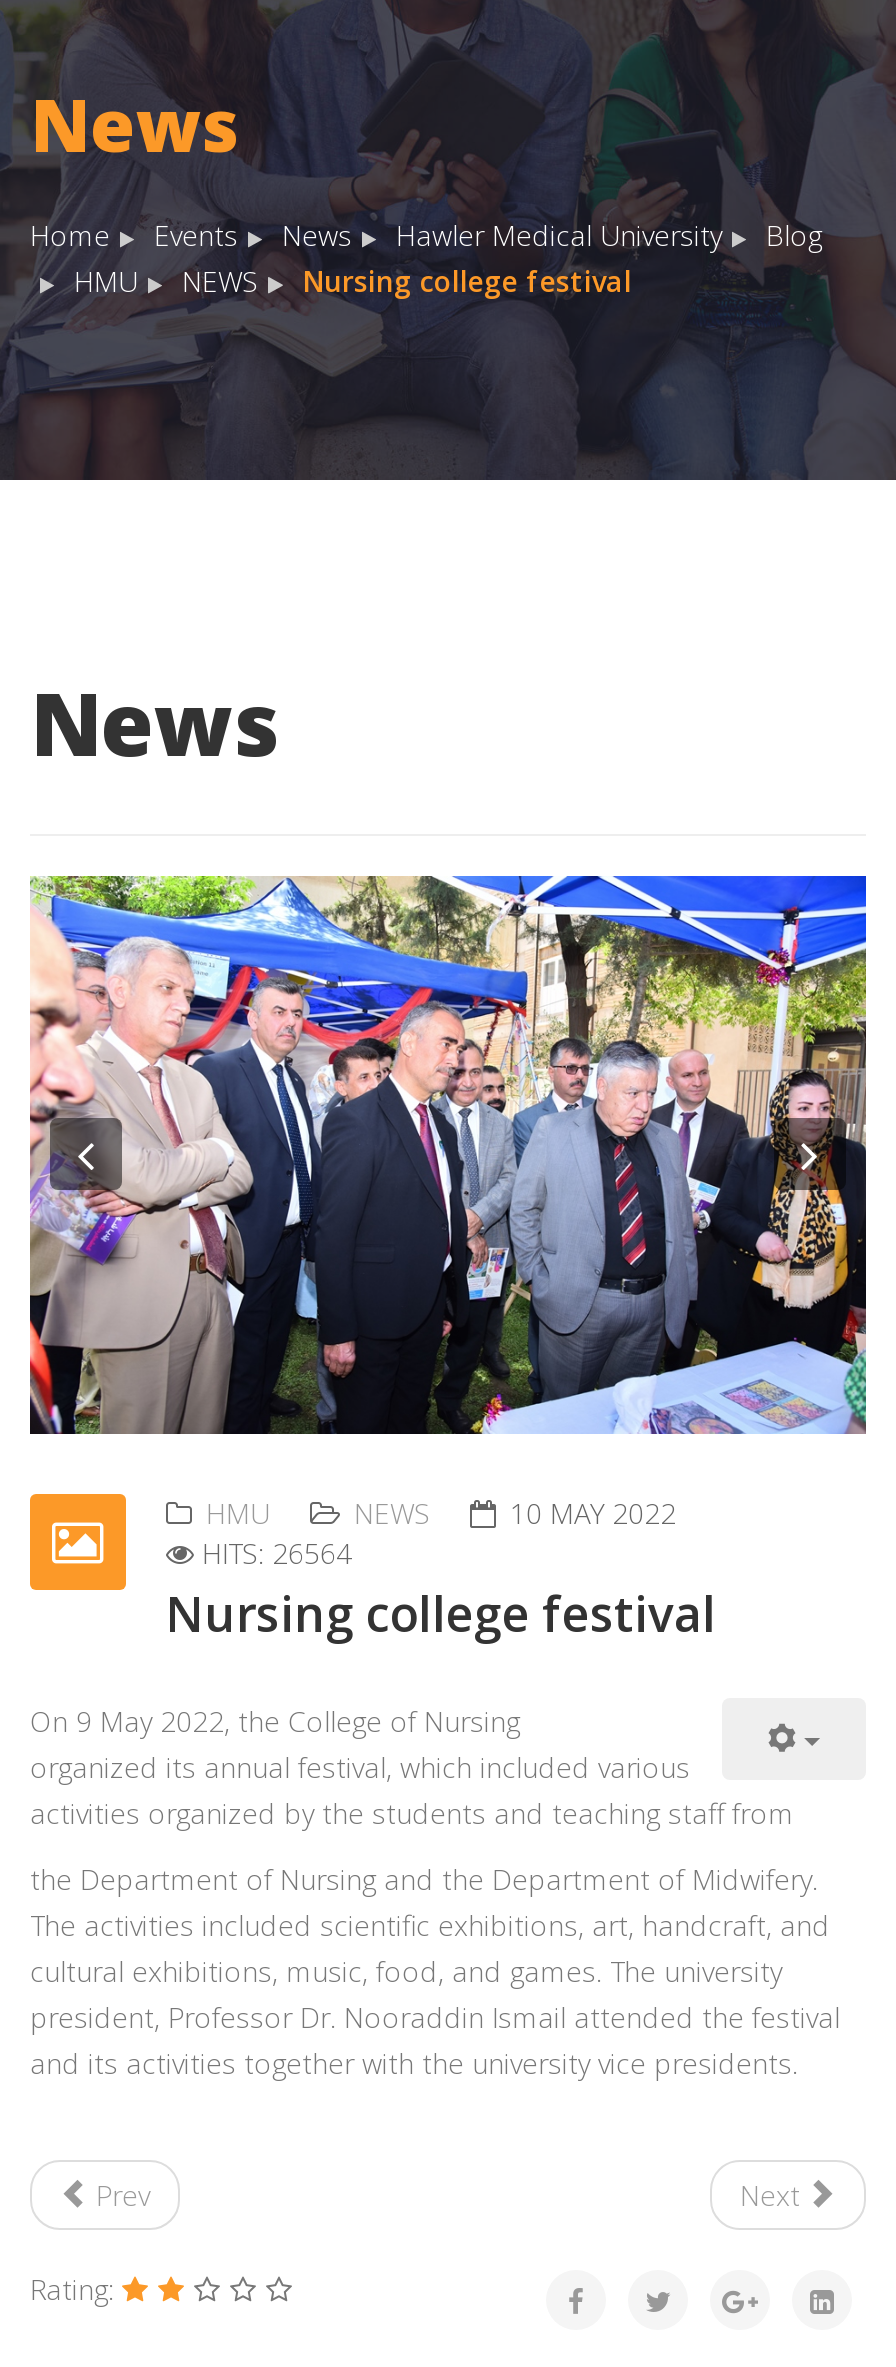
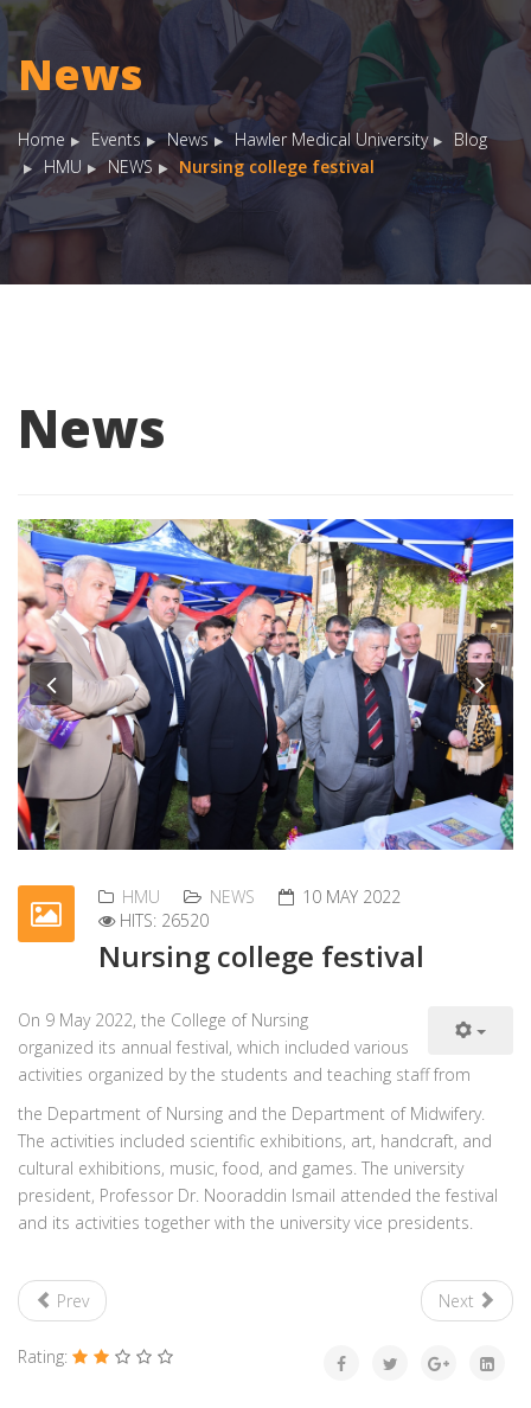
- HITS: 26564
+ HITS: 26520
